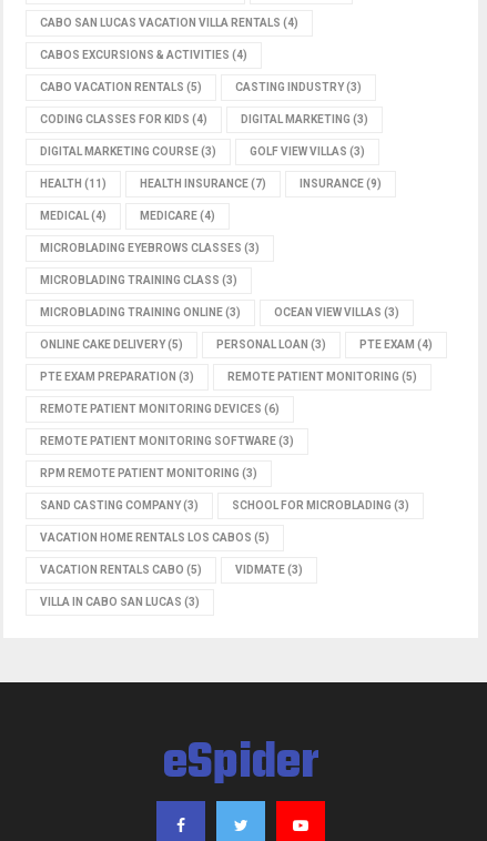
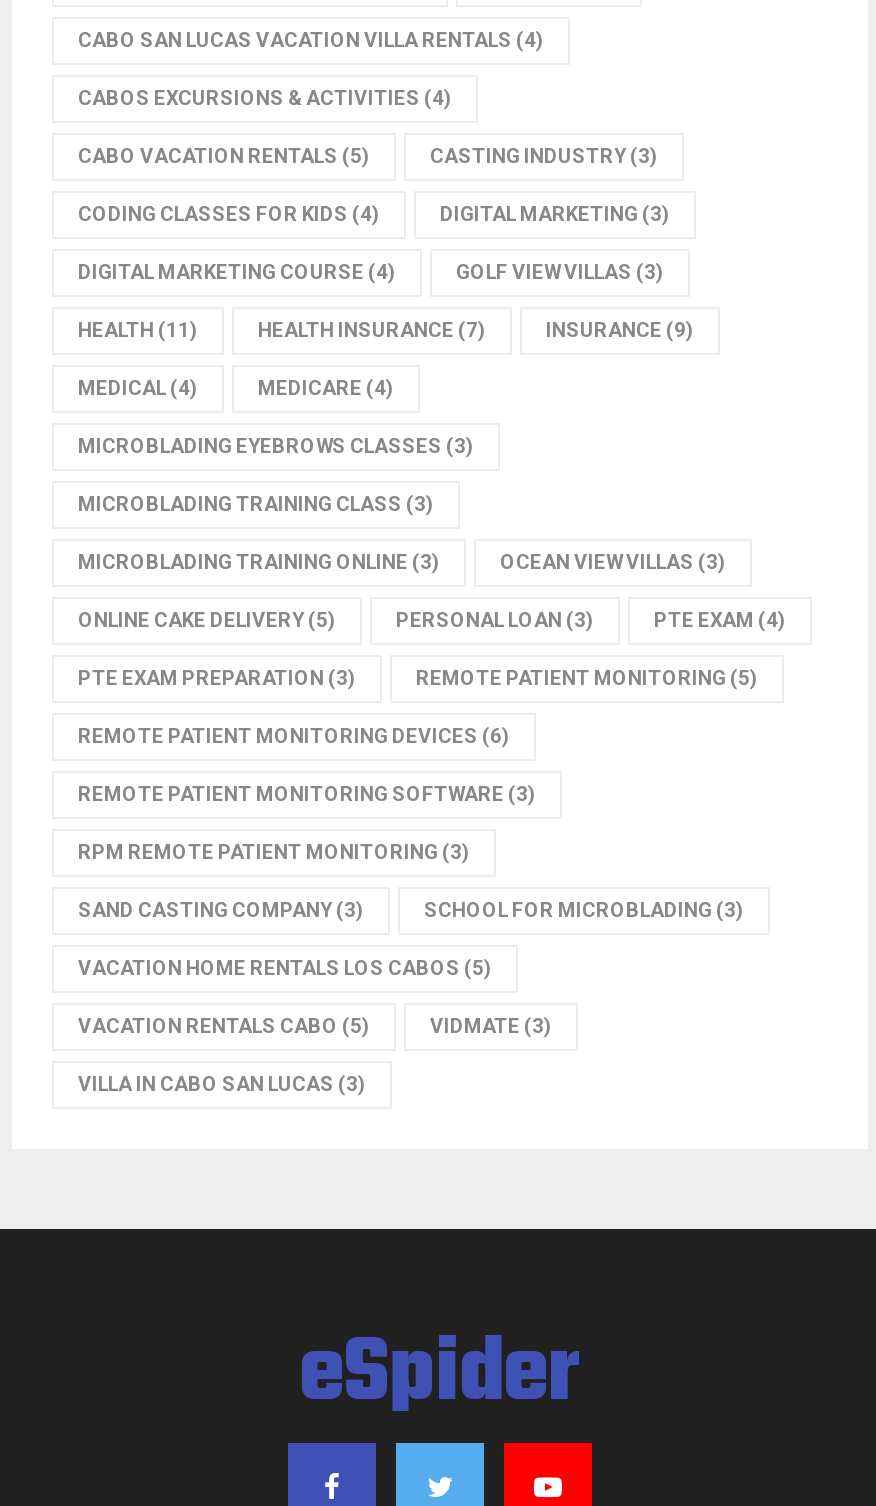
- DIGITAL MARKETING COURSE (3)
+ DIGITAL MARKETING COURSE (4)
